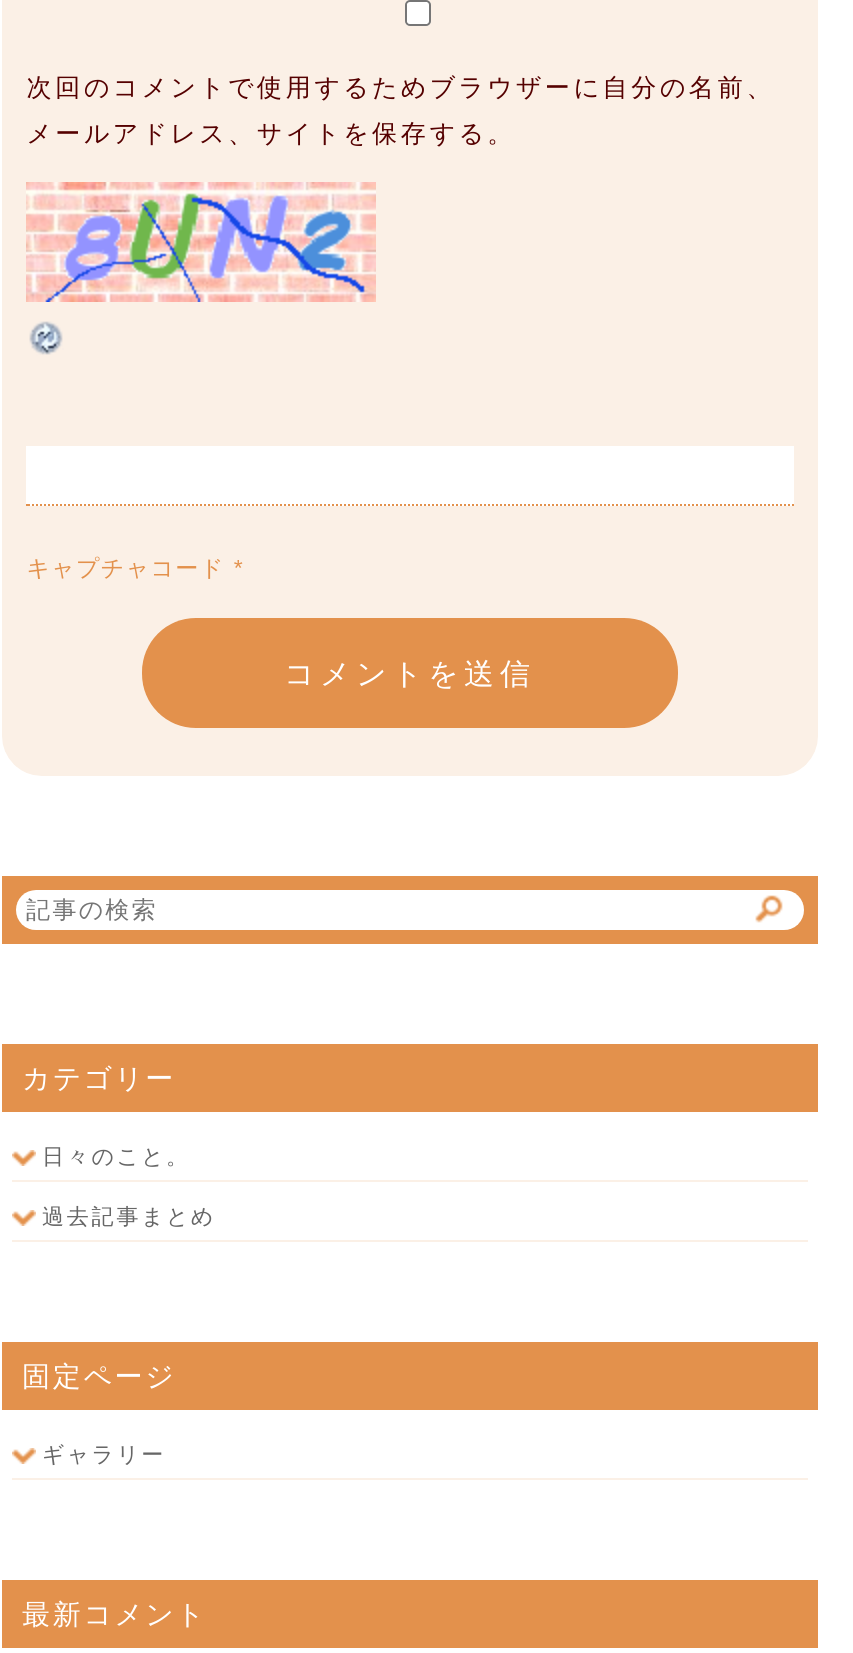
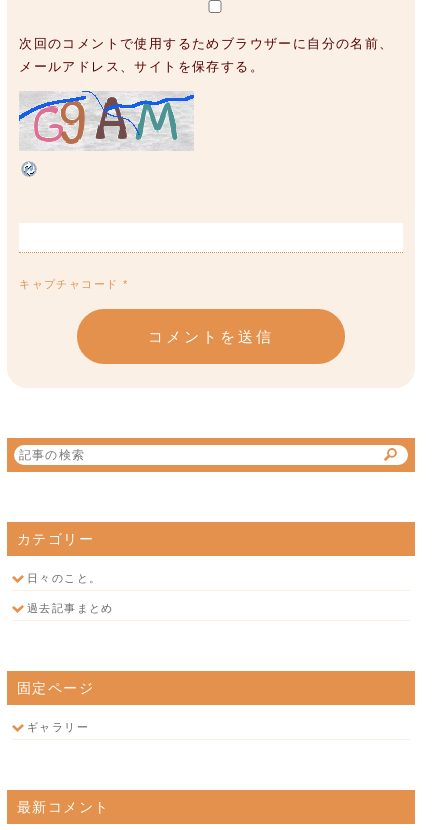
- [image]
+ [image]
